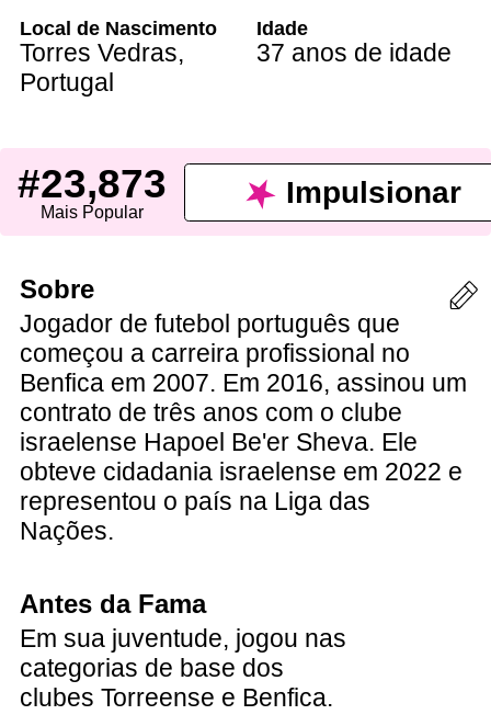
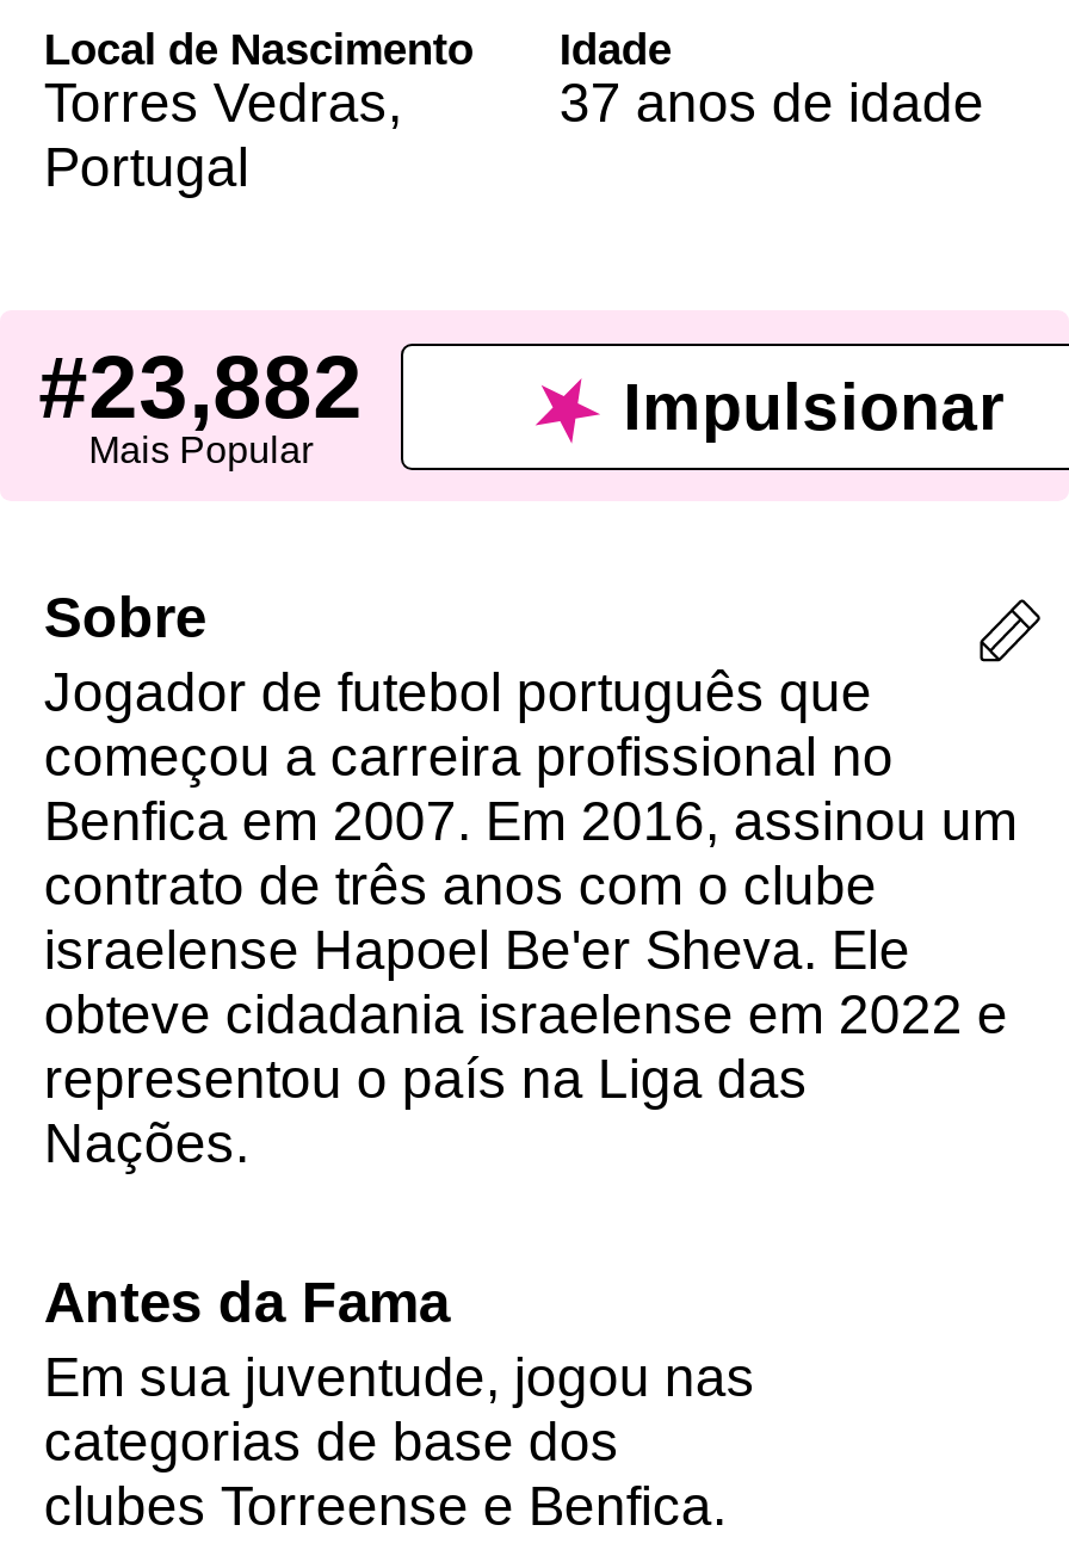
- #23,873
+ #23,882
